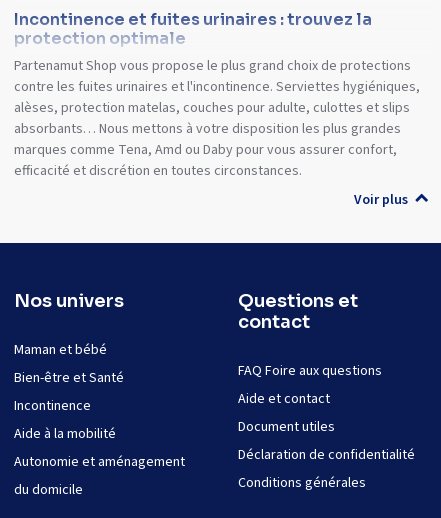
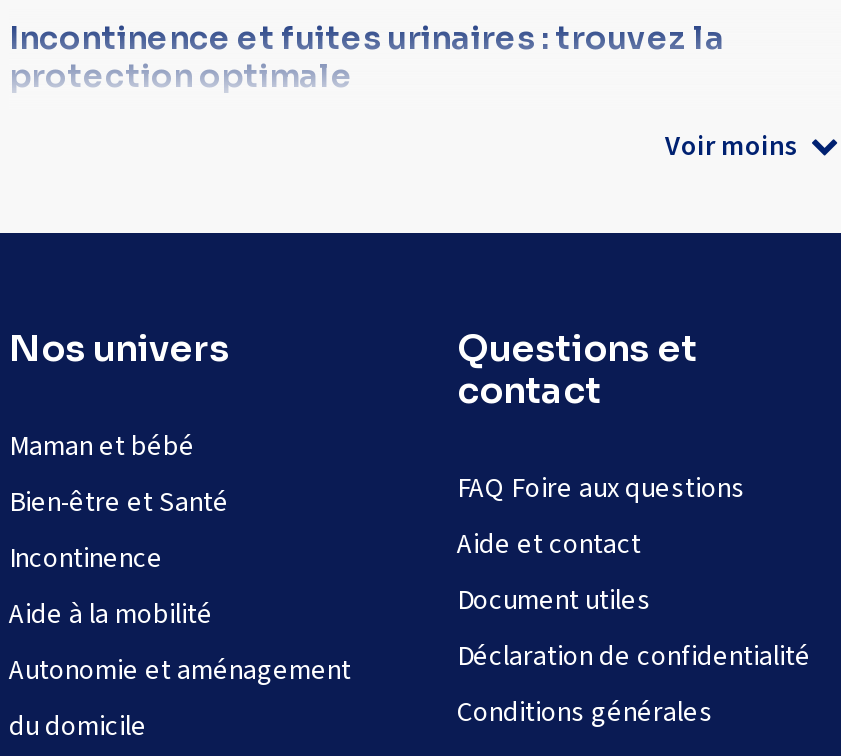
- Partenamut Shop vous propose le plus grand choix de protections
- contre les fuites urinaires et l'incontinence. Serviettes hygiéniques,
- alèses, protection matelas, couches pour adulte, culottes et slips
- absorbants… Nous mettons à votre disposition les plus grandes
- marques comme Tena, Amd ou Daby pour vous assurer confort,
- efficacité et discrétion en toutes circonstances.
- Voir plus
+ Voir moins
